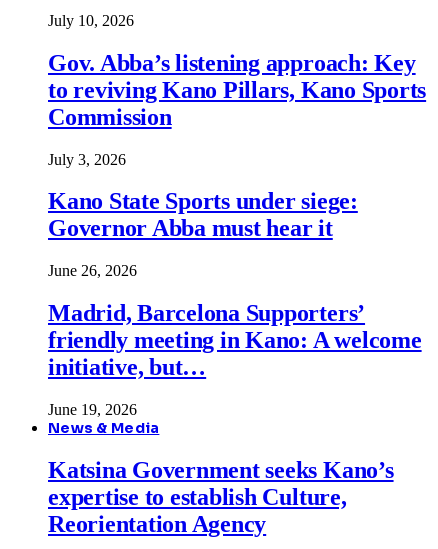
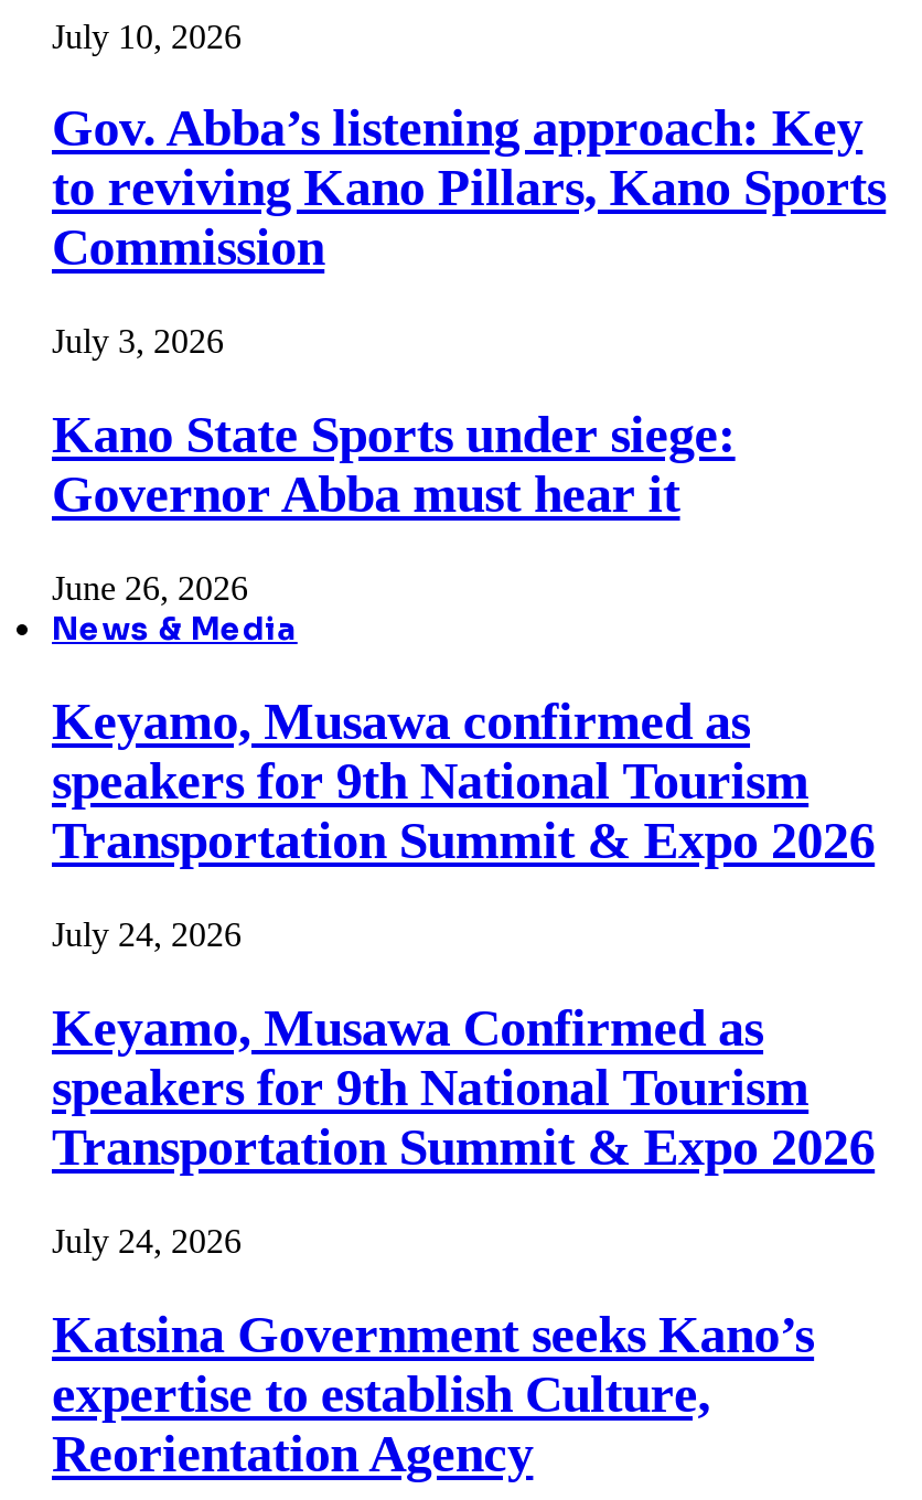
- Madrid, Barcelona Supporters’
- friendly meeting in Kano: A welcome
- initiative, but…
- June 19, 2026

moved up: News & Media

+ Keyamo, Musawa confirmed as
+ speakers for 9th National Tourism
+ Transportation Summit & Expo 2026
+ July 24, 2026
+ Keyamo, Musawa Confirmed as
+ speakers for 9th National Tourism
+ Transportation Summit & Expo 2026
+ July 24, 2026
